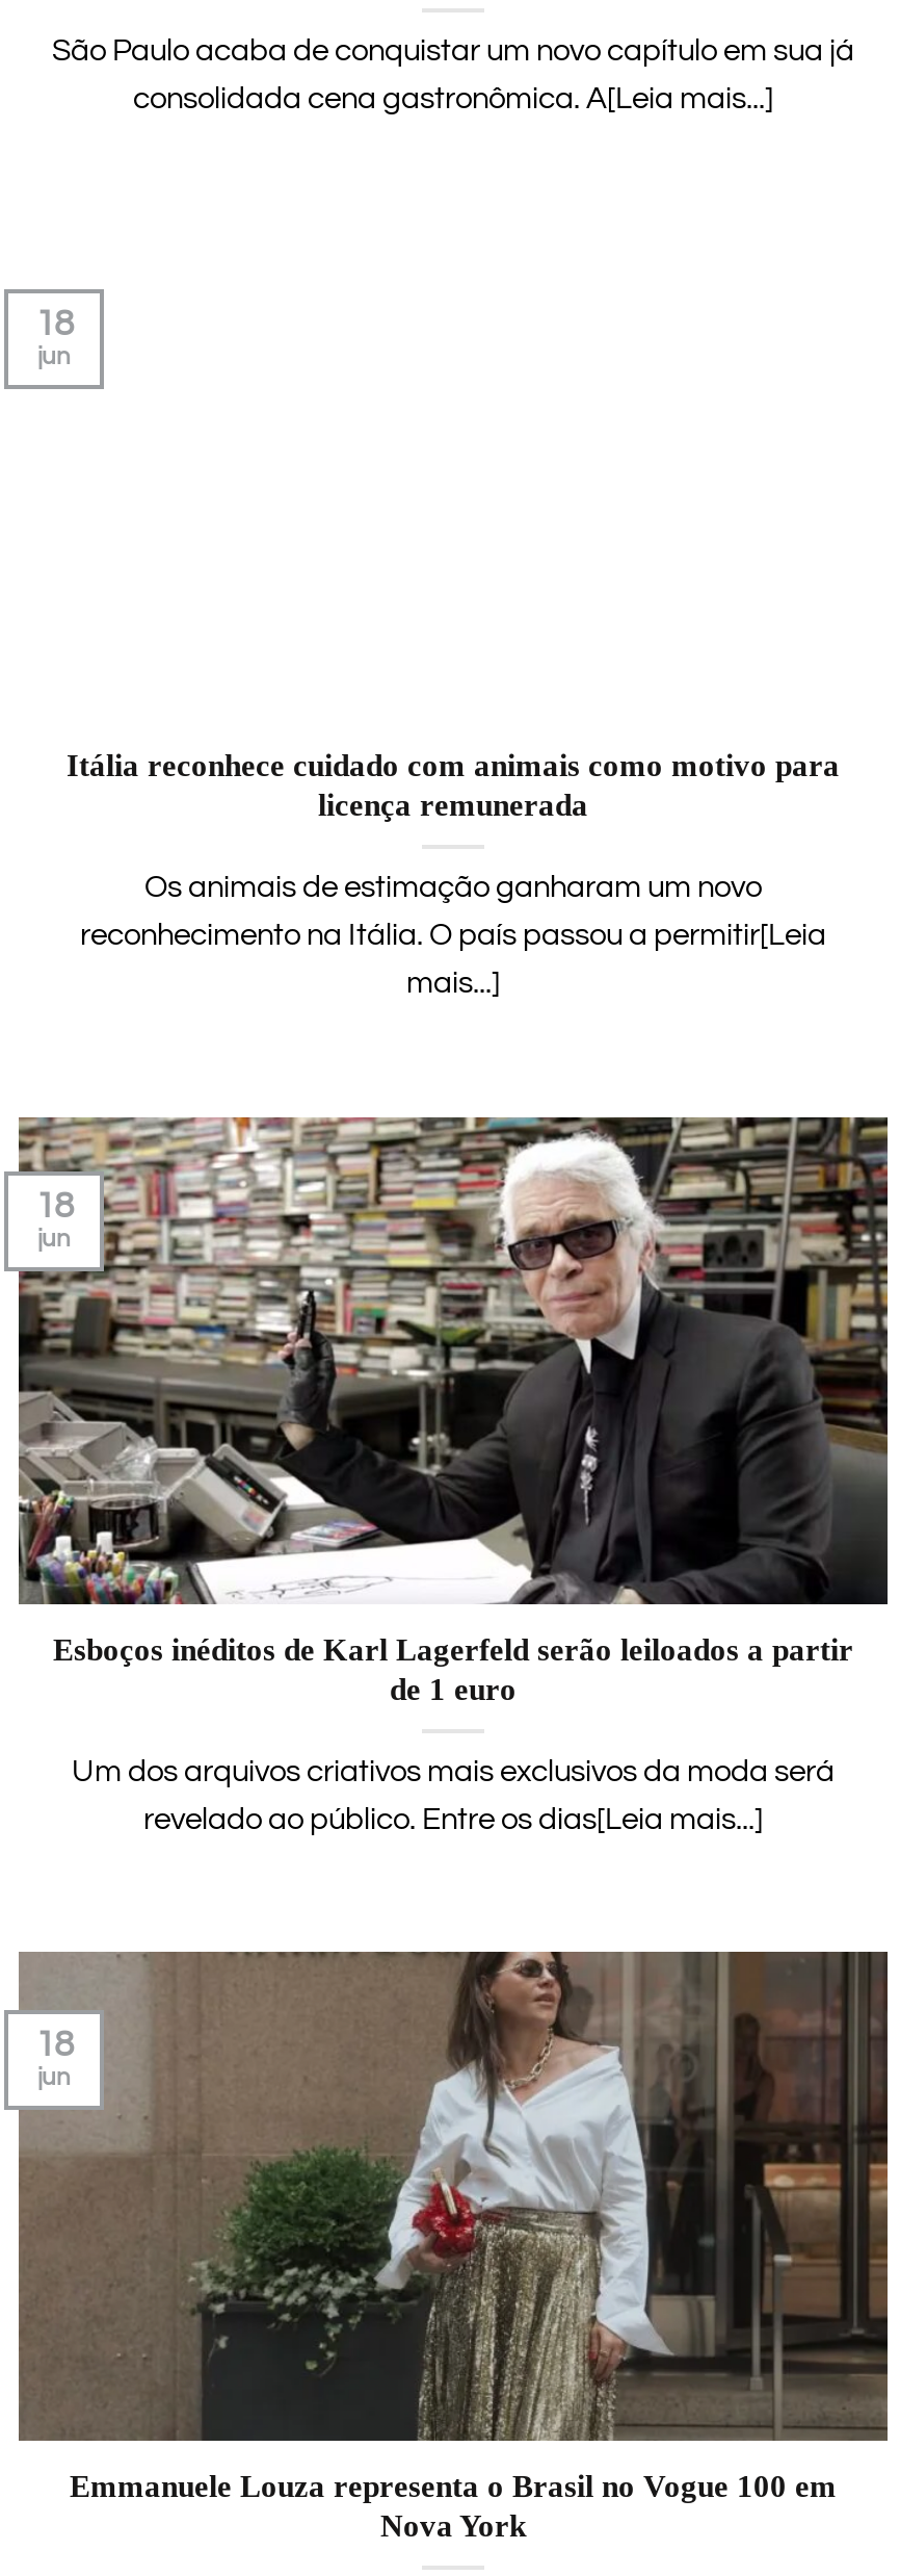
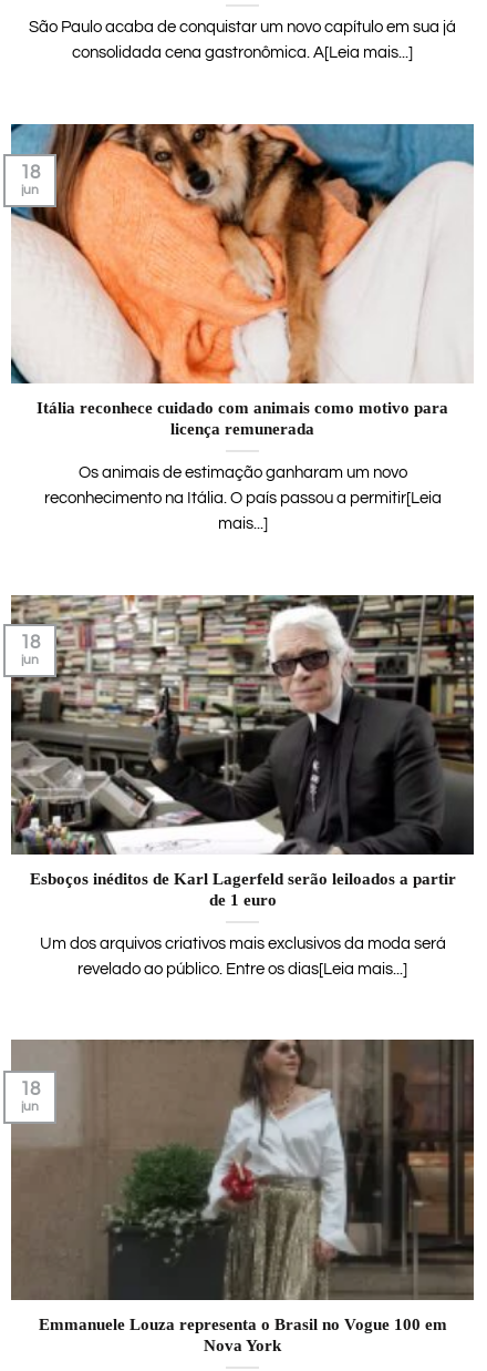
+ [image]
